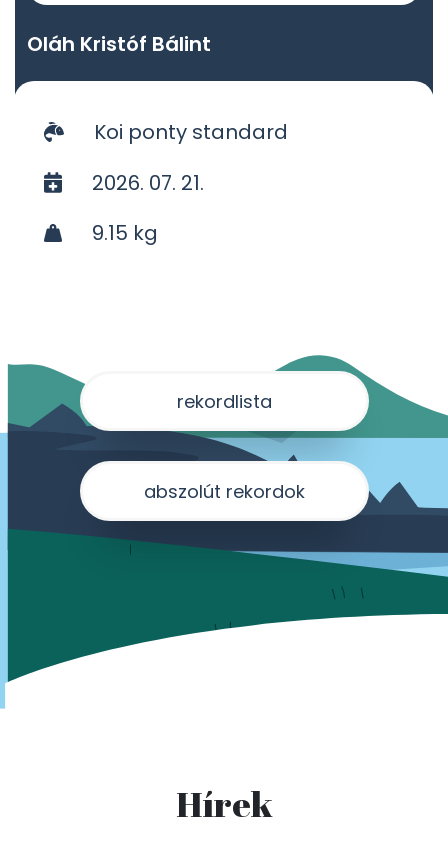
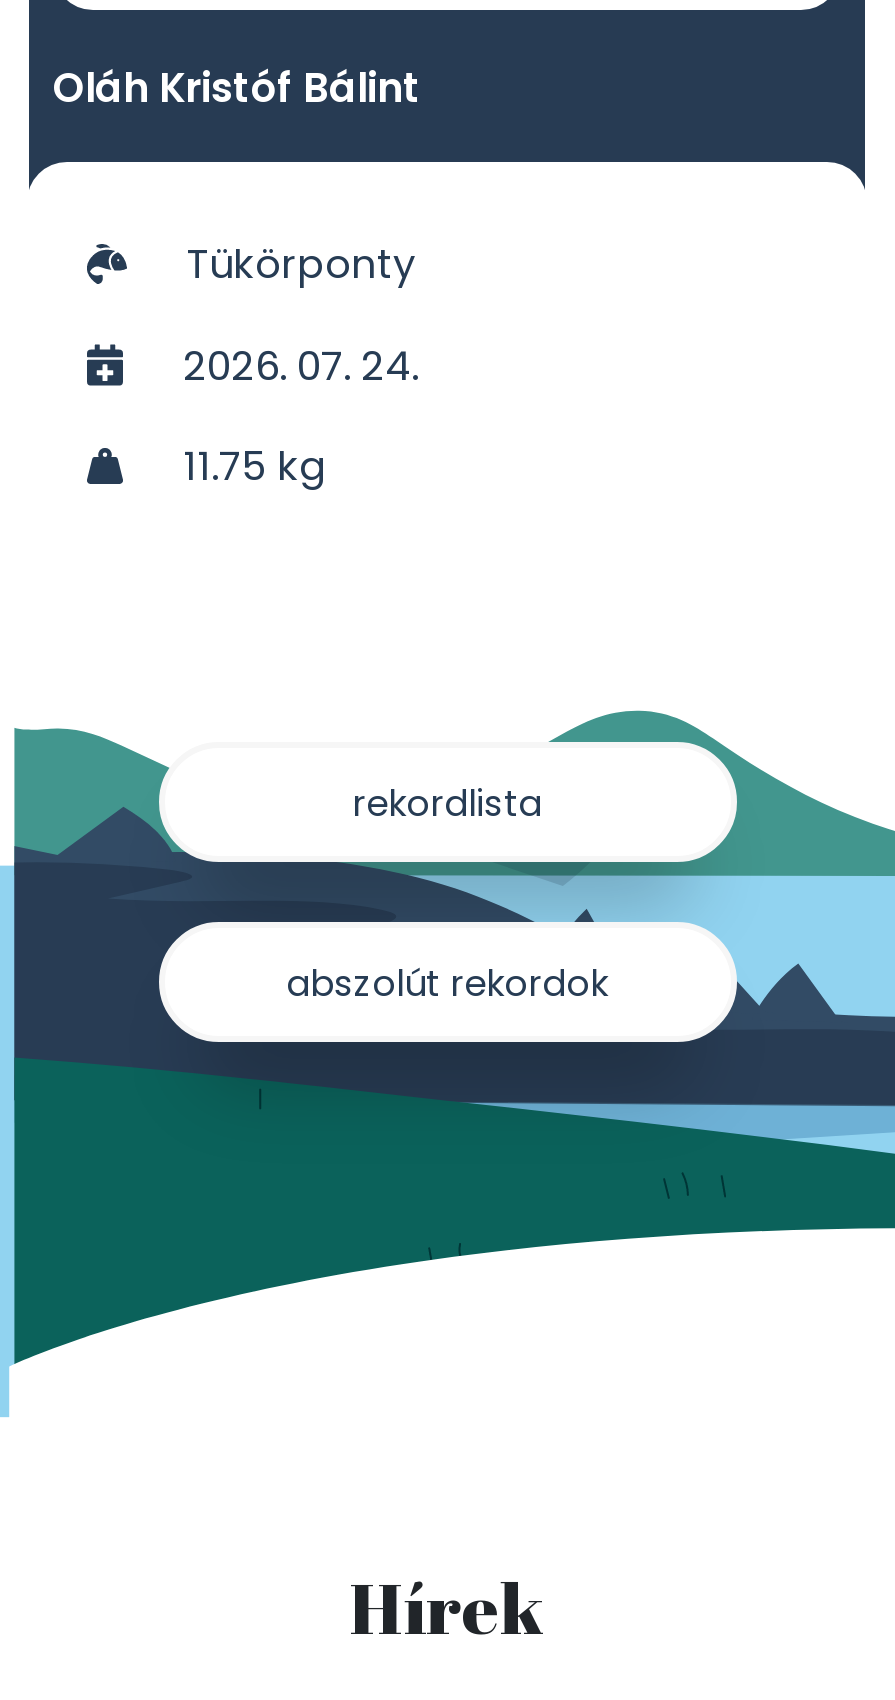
- Koi ponty standard
+ Tükörponty

- 2026. 07. 21.
+ 2026. 07. 24.

- 9.15 kg
+ 11.75 kg
